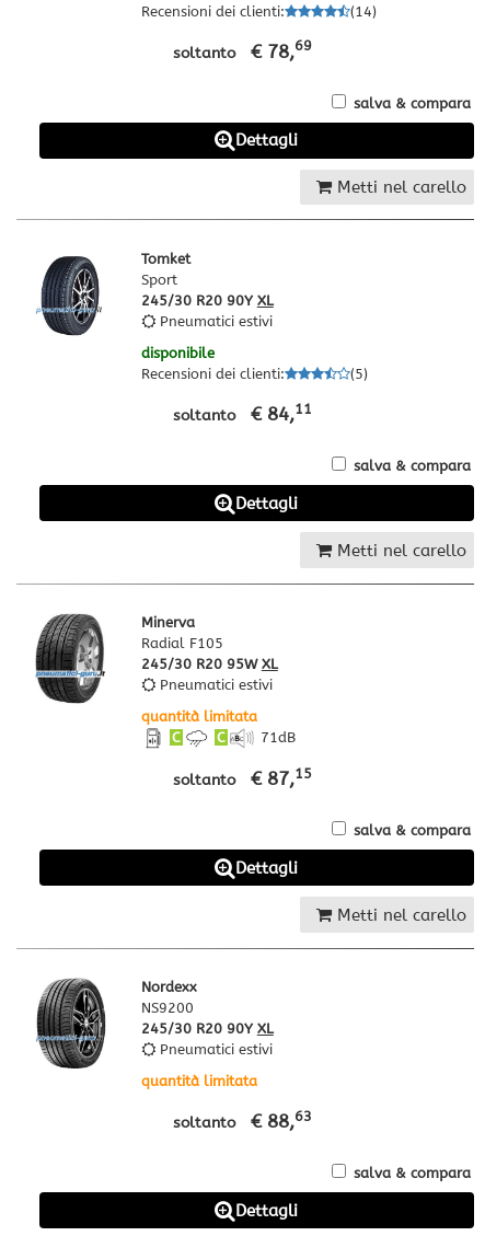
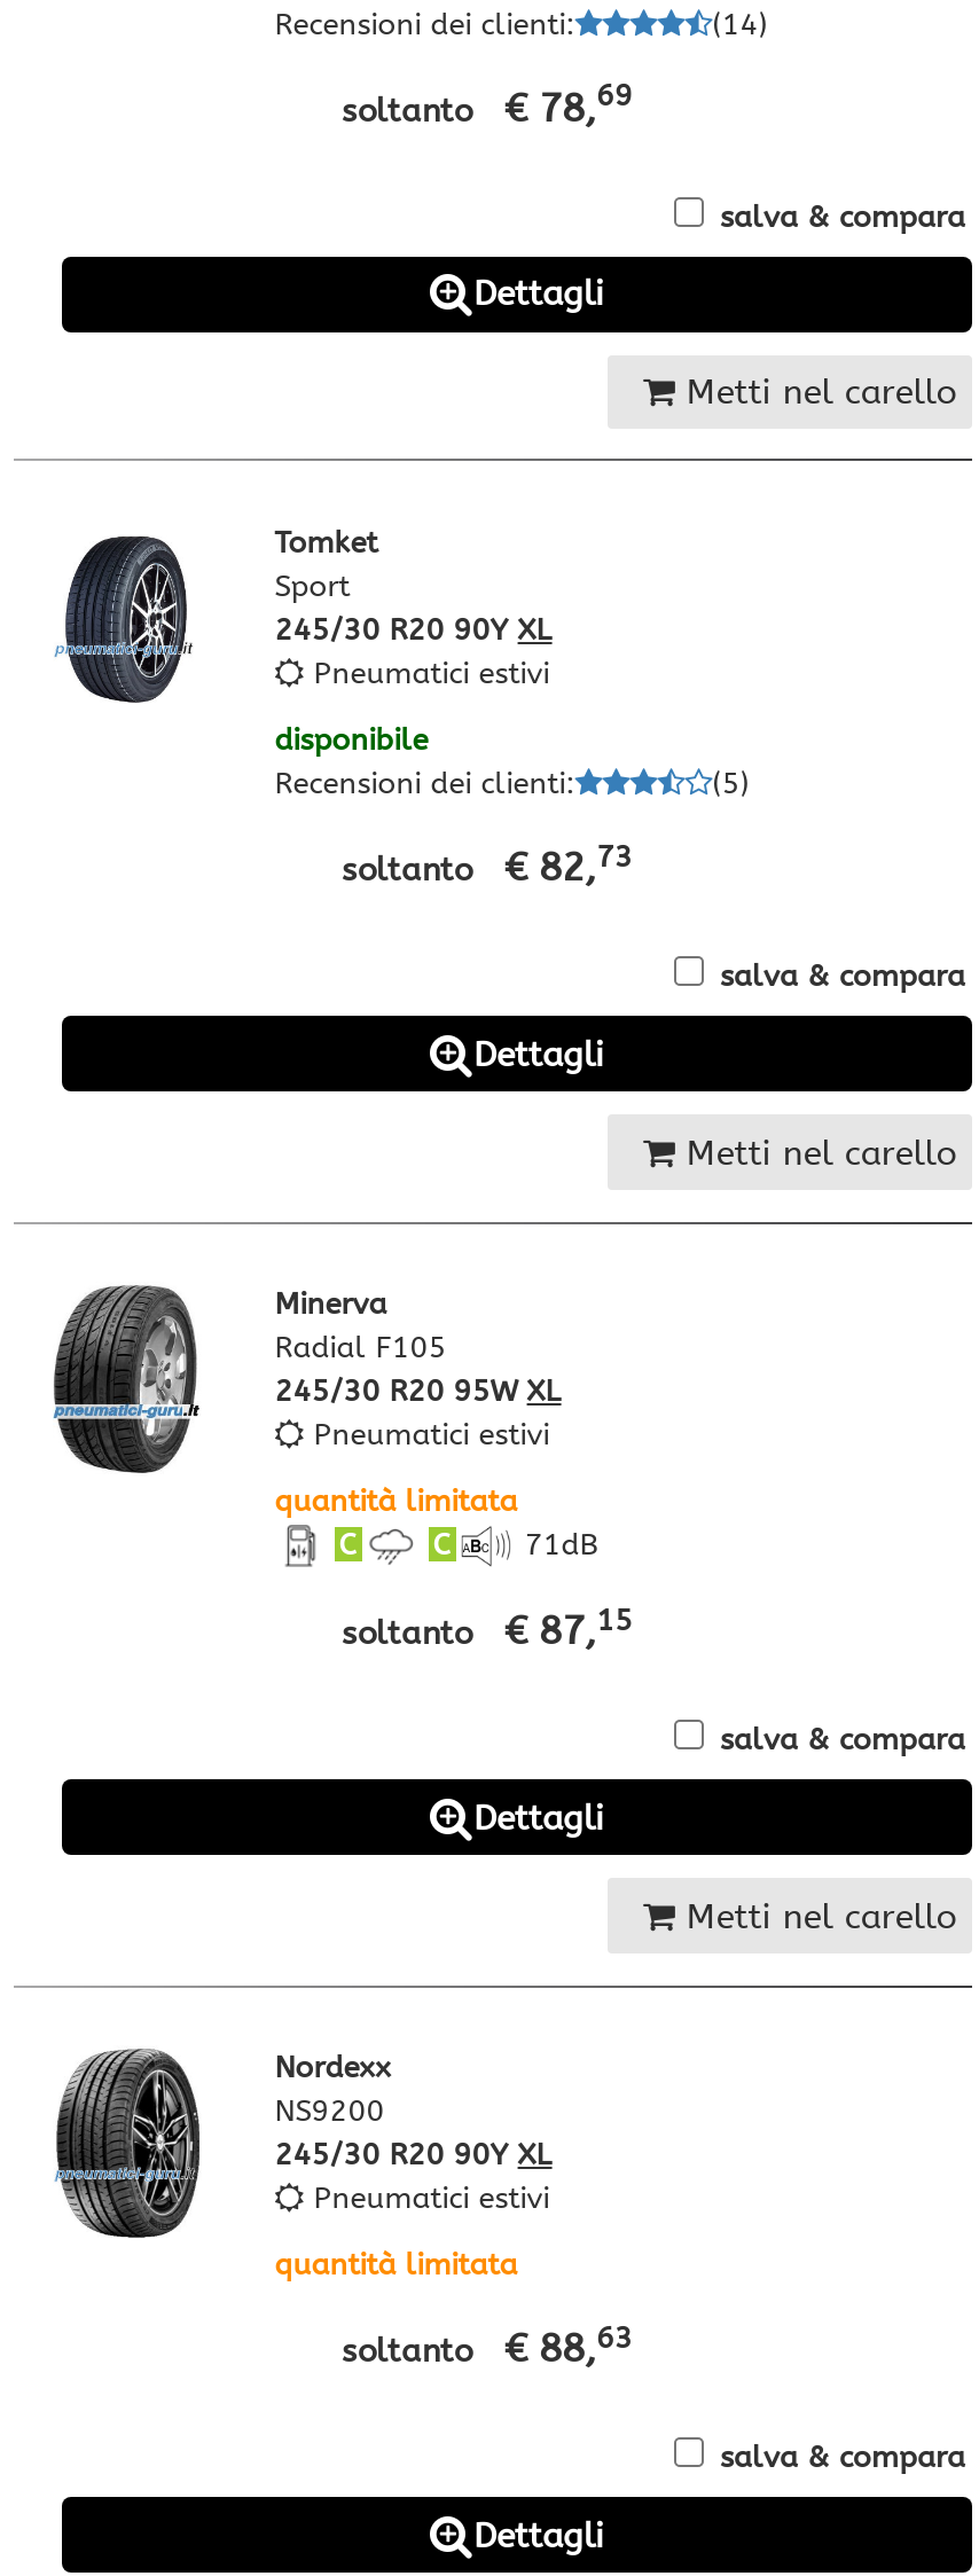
- soltanto € 84,11
+ soltanto € 82,73
